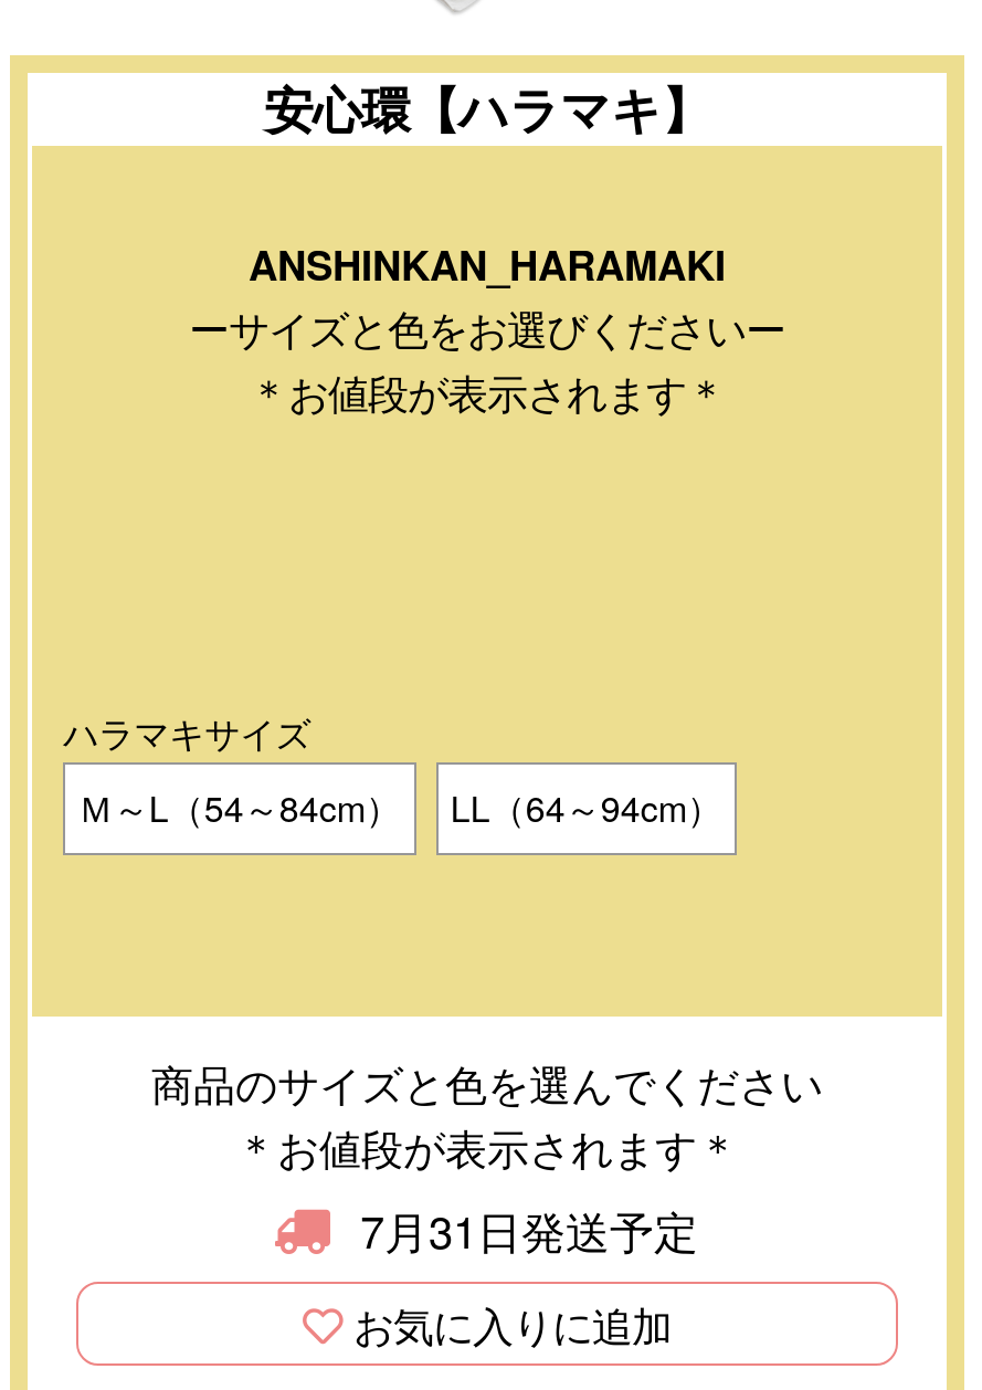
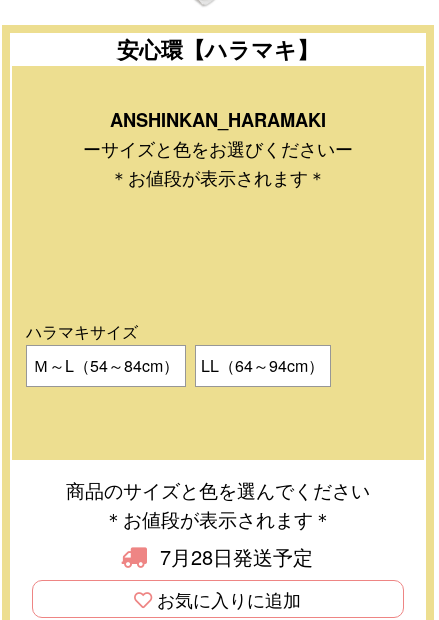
- 7月31日発送予定
+ 7月28日発送予定
